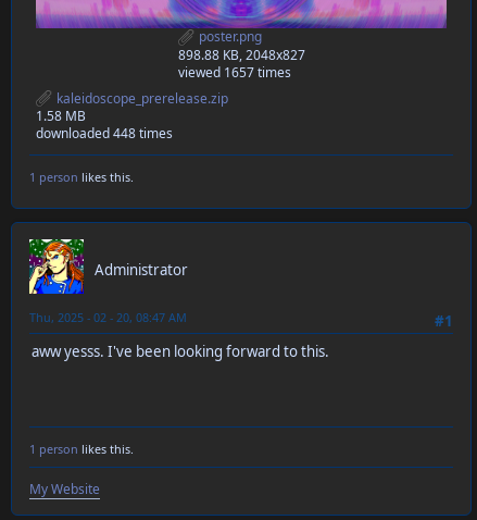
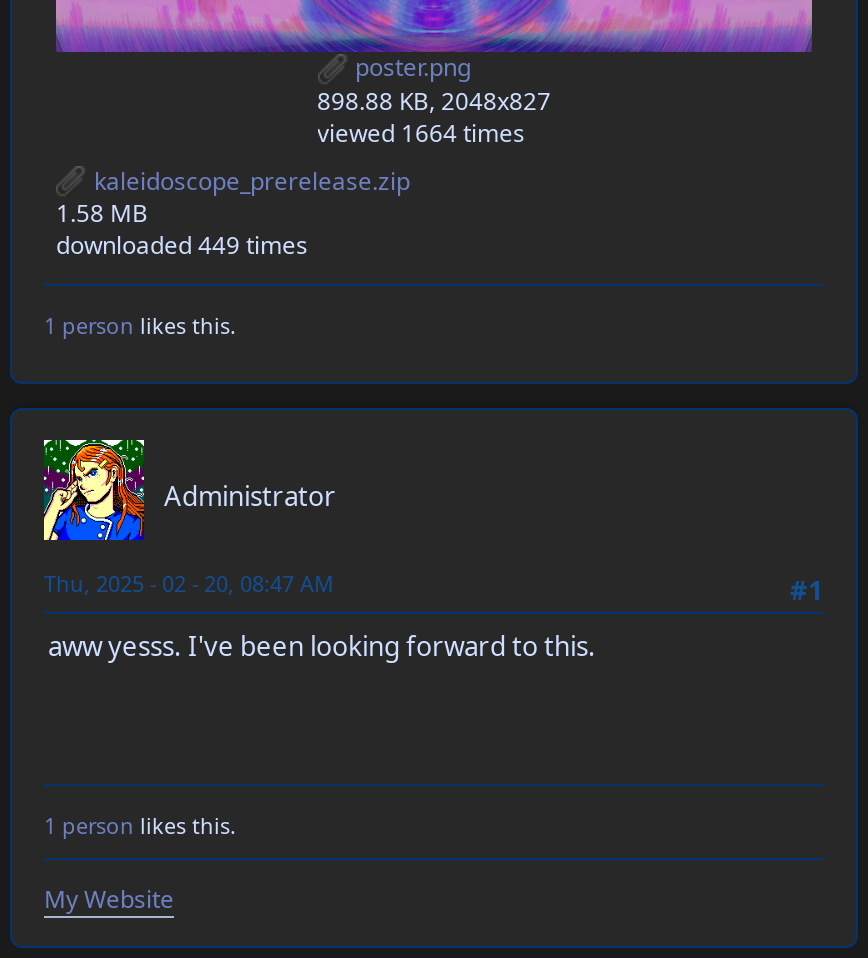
- viewed 1657 times
+ viewed 1664 times

- downloaded 448 times
+ downloaded 449 times
